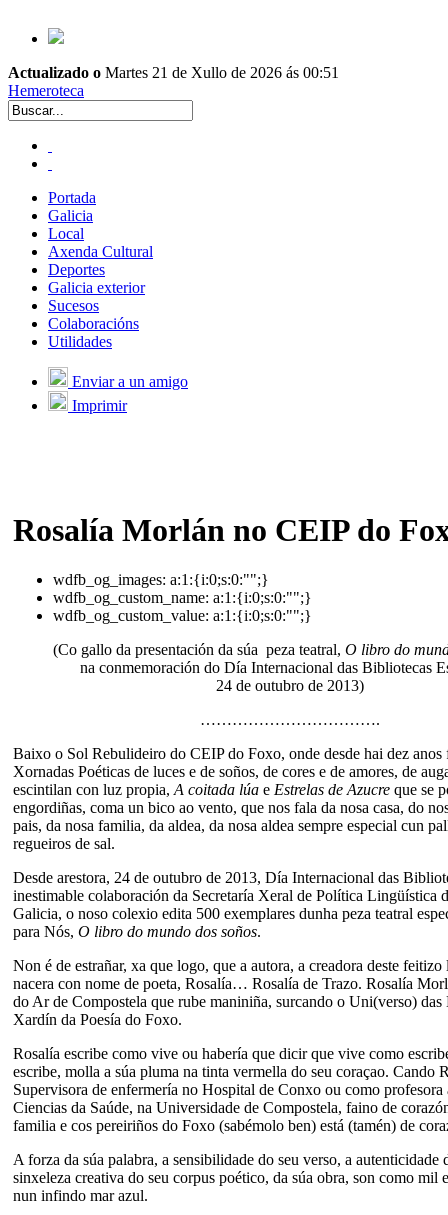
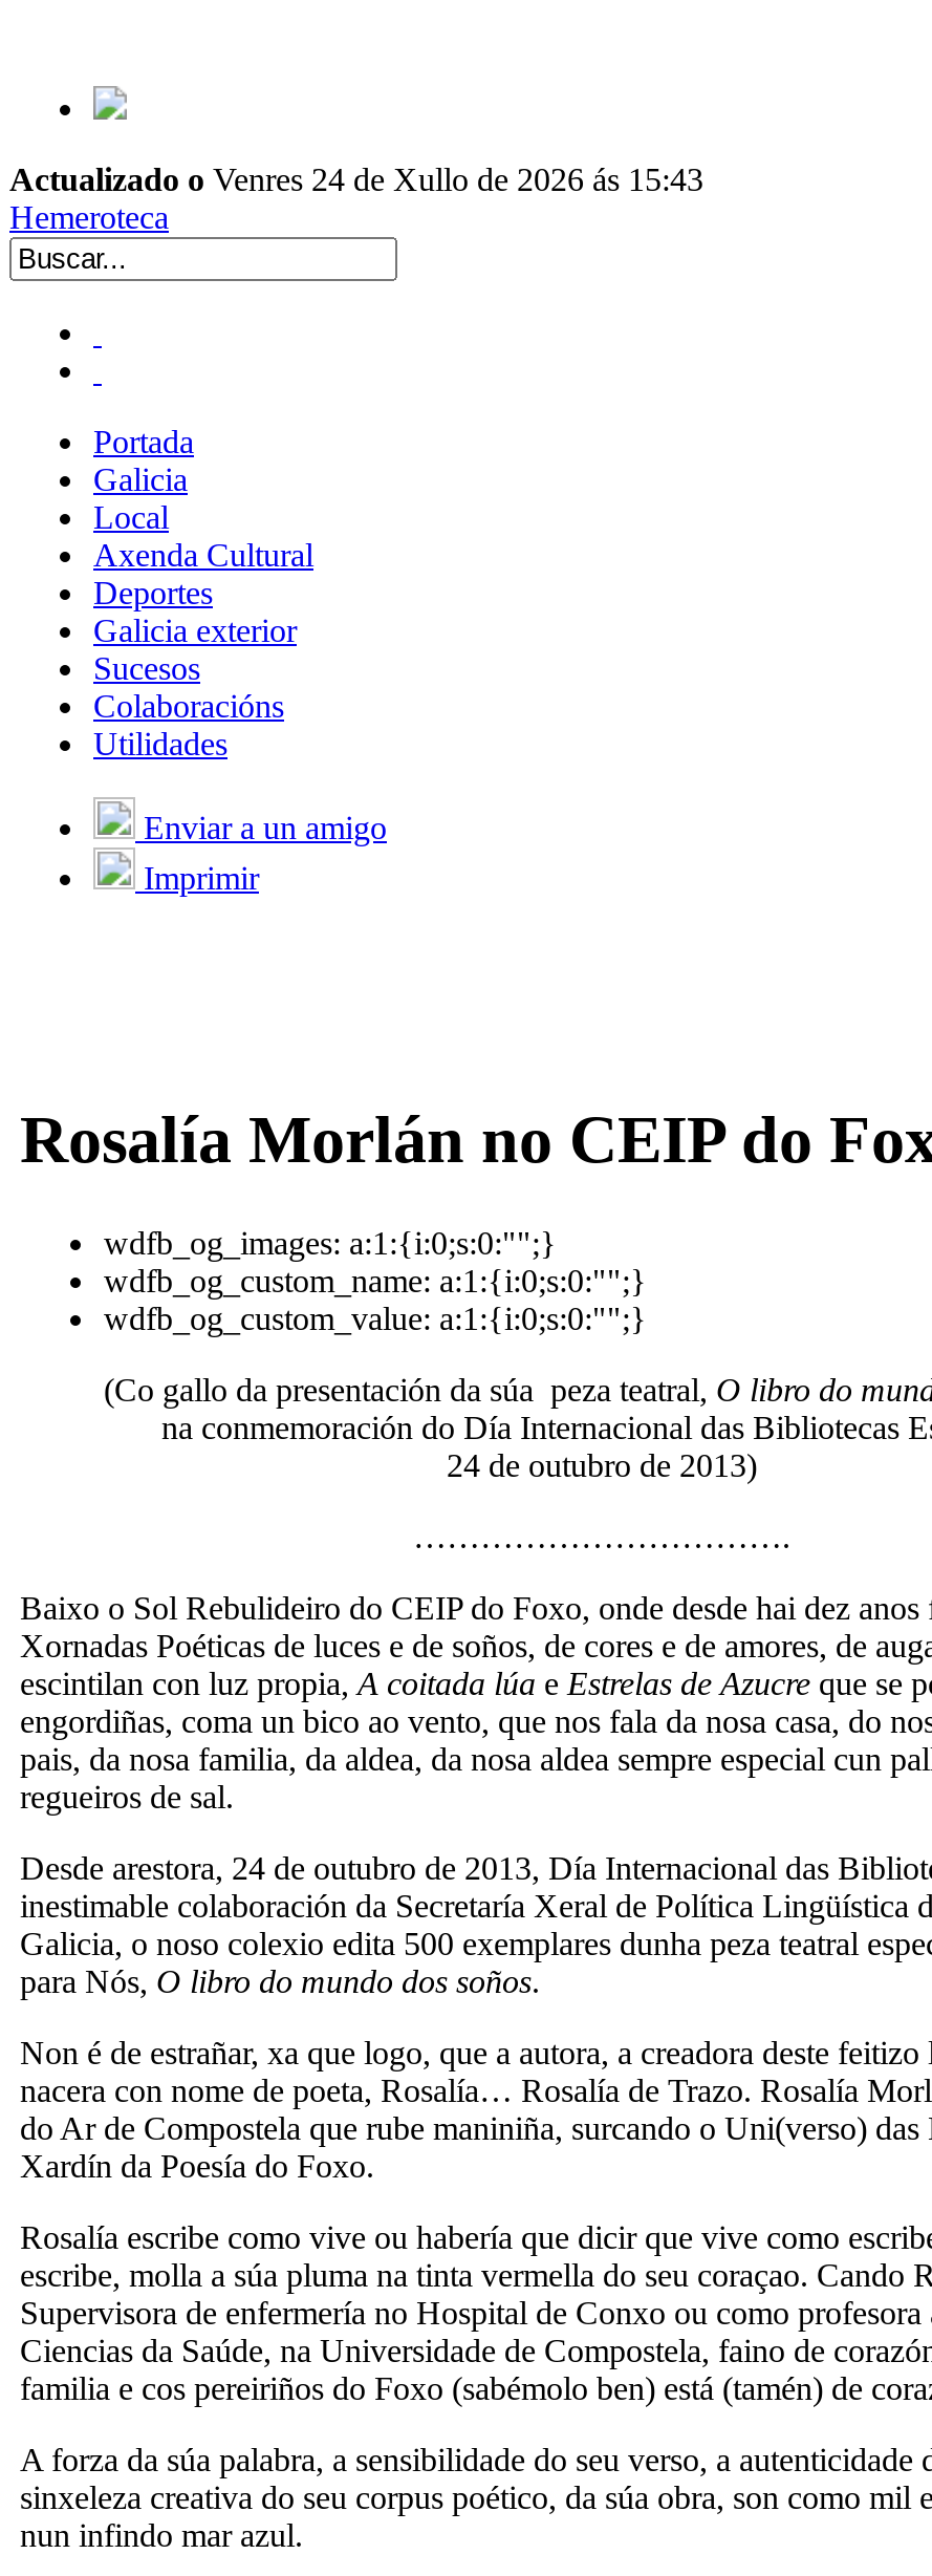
- Actualizado o Martes 21 de Xullo de 2026 ás 00:51
+ Actualizado o Venres 24 de Xullo de 2026 ás 15:43
